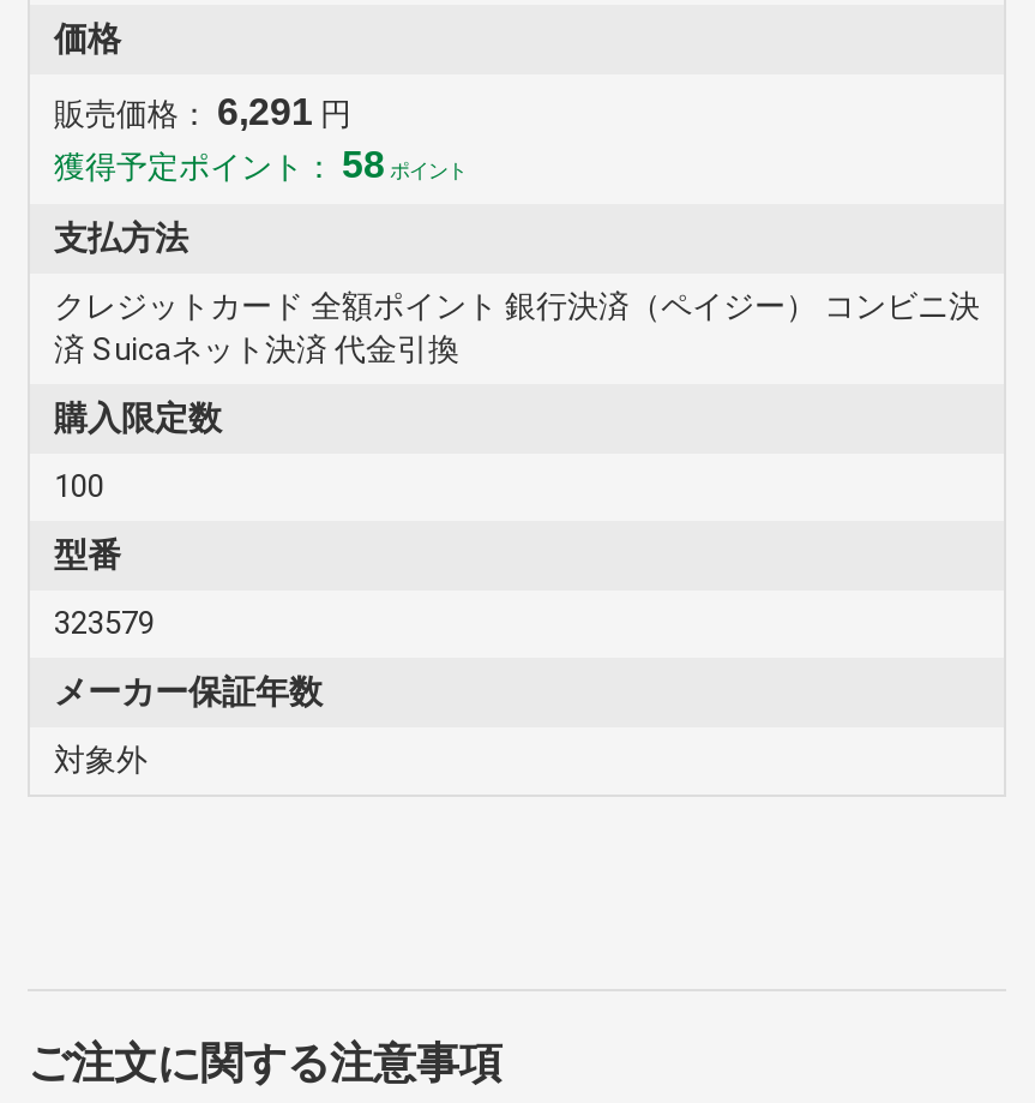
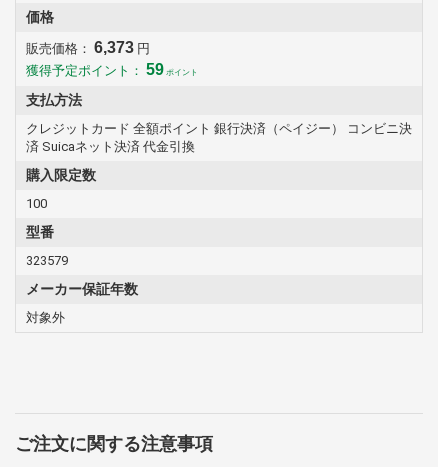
- 販売価格： 6,291 円
+ 販売価格： 6,373 円

- 獲得予定ポイント： 58ポイント
+ 獲得予定ポイント： 59ポイント
